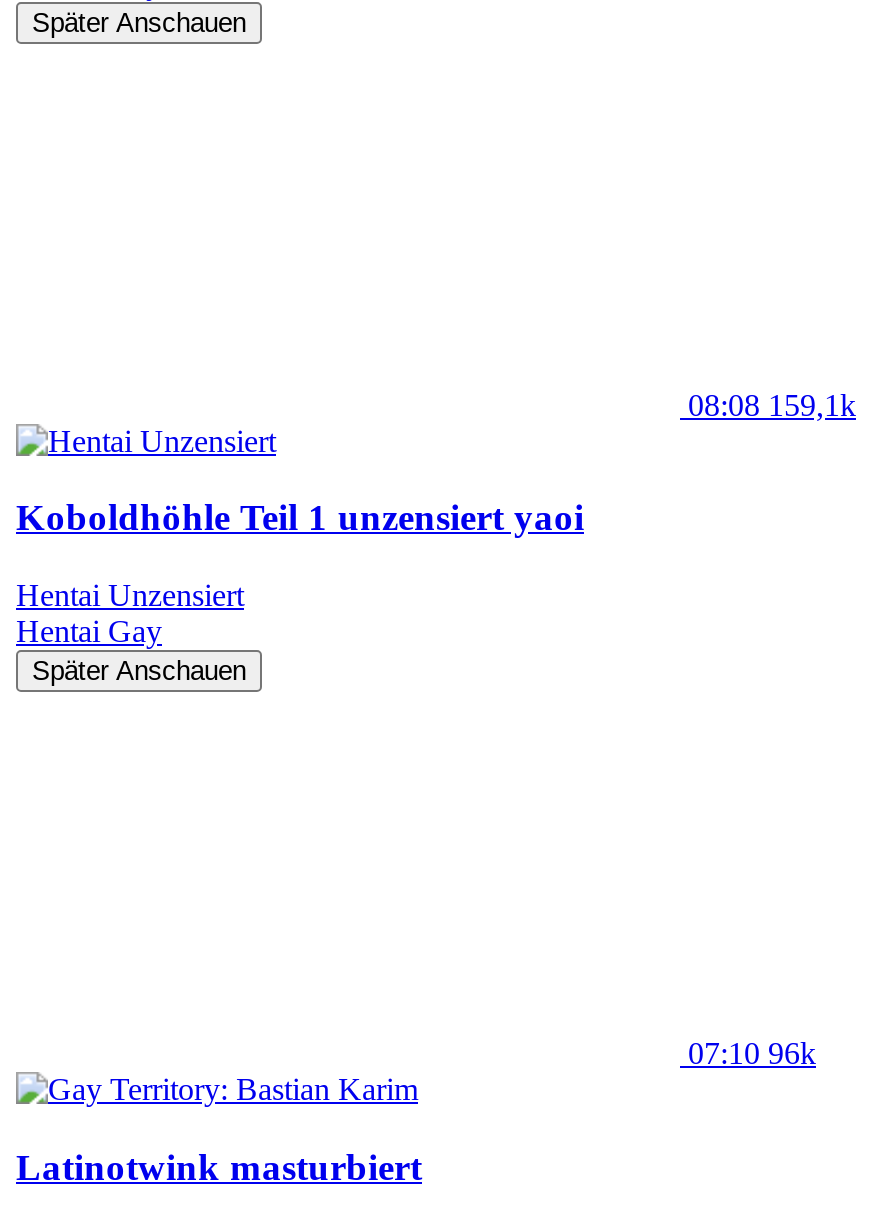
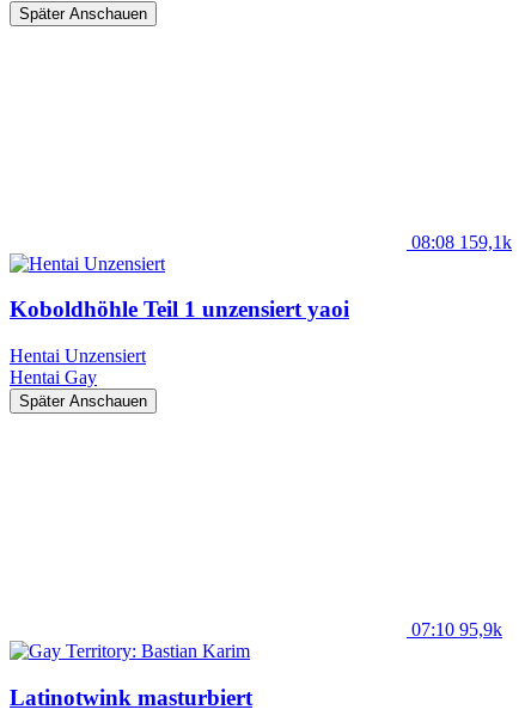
- 07:10 96k
+ 07:10 95,9k
